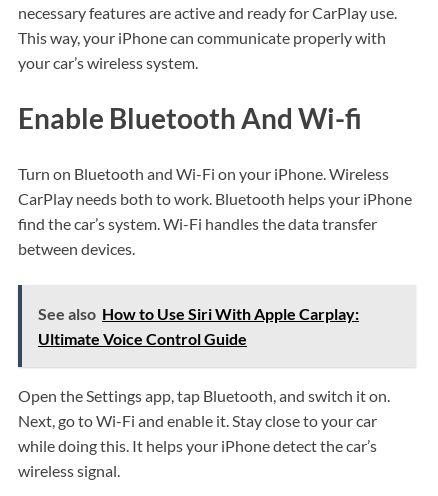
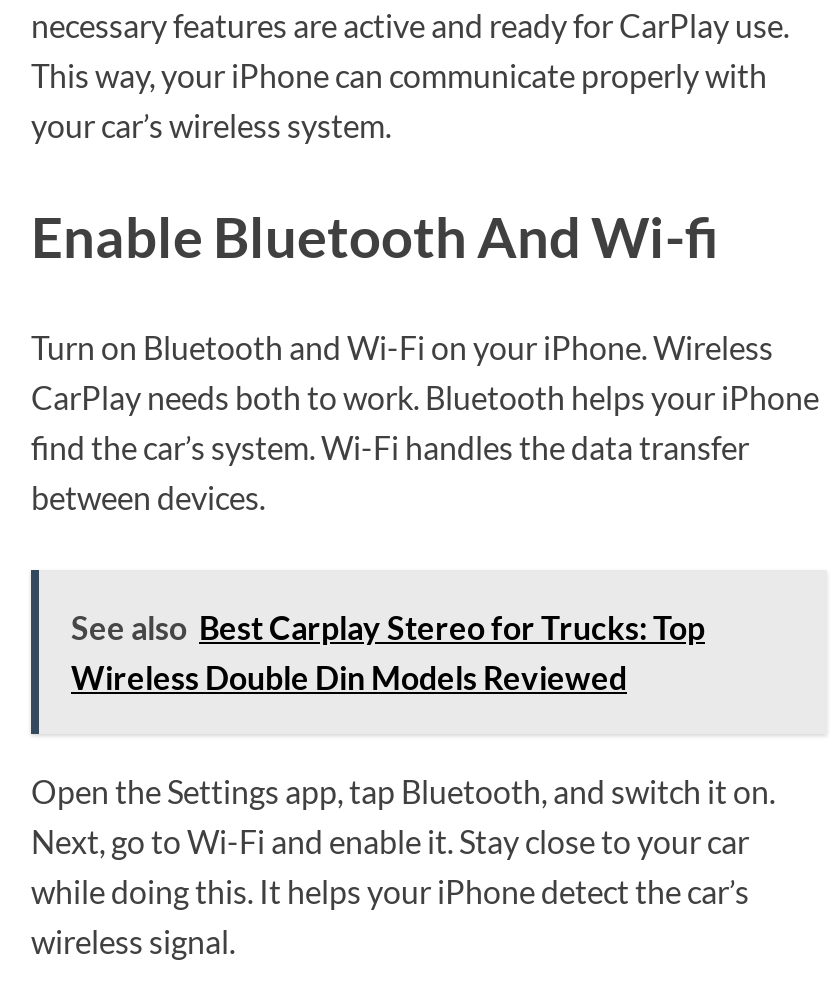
- See also How to Use Siri With Apple Carplay:
- Ultimate Voice Control Guide
+ See also Best Carplay Stereo for Trucks: Top
+ Wireless Double Din Models Reviewed
